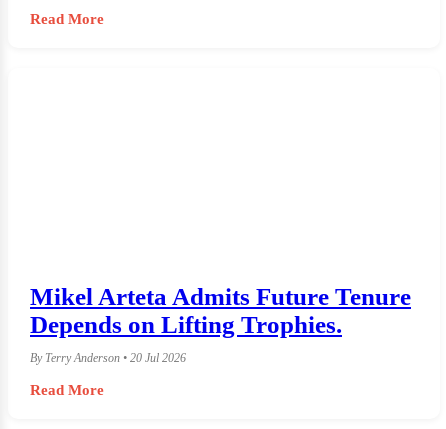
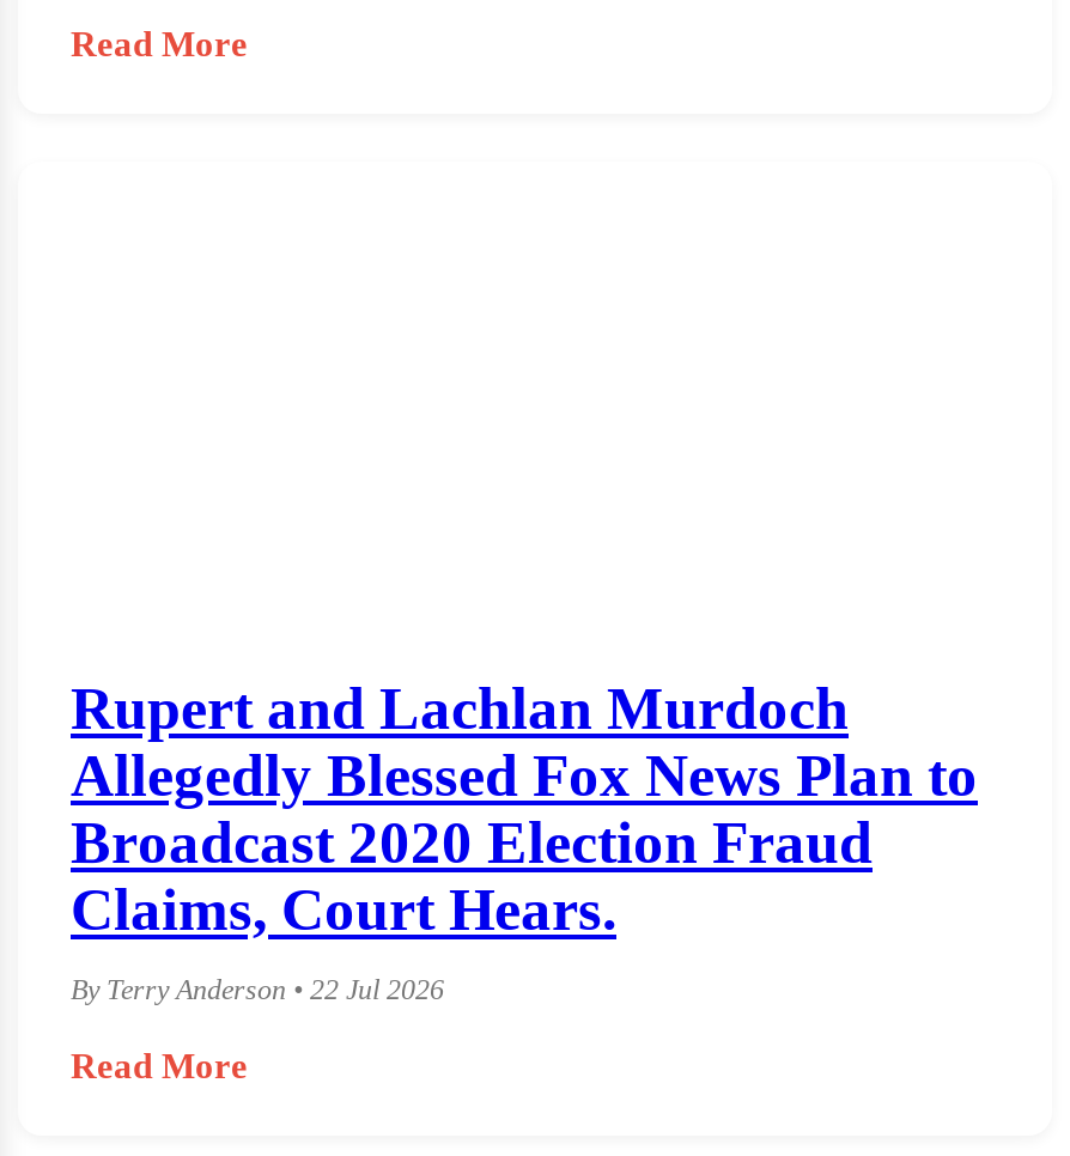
- Mikel Arteta Admits Future Tenure
- Depends on Lifting Trophies.
+ Rupert and Lachlan Murdoch
+ Allegedly Blessed Fox News Plan to
+ Broadcast 2020 Election Fraud
+ Claims, Court Hears.

- By Terry Anderson • 20 Jul 2026
+ By Terry Anderson • 22 Jul 2026
